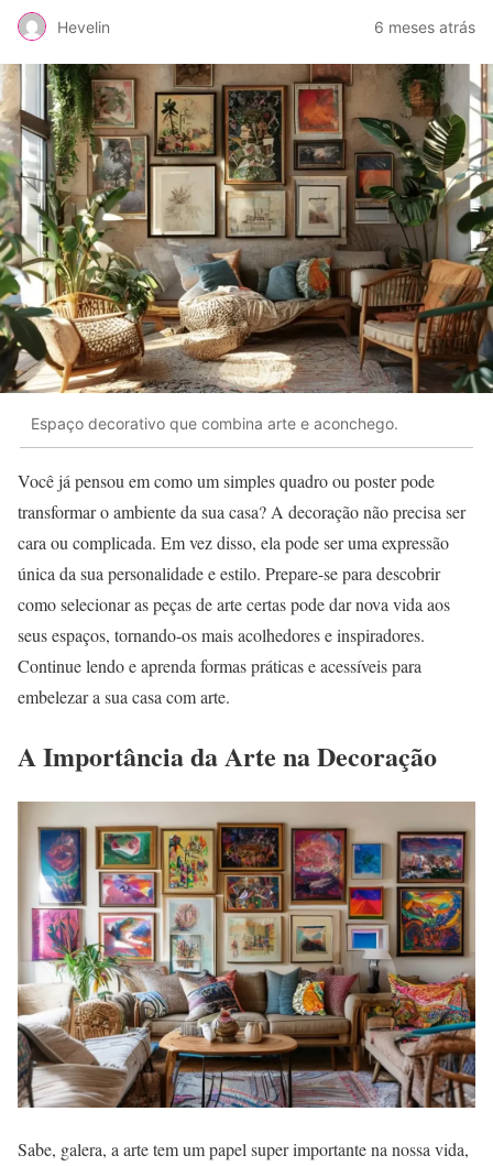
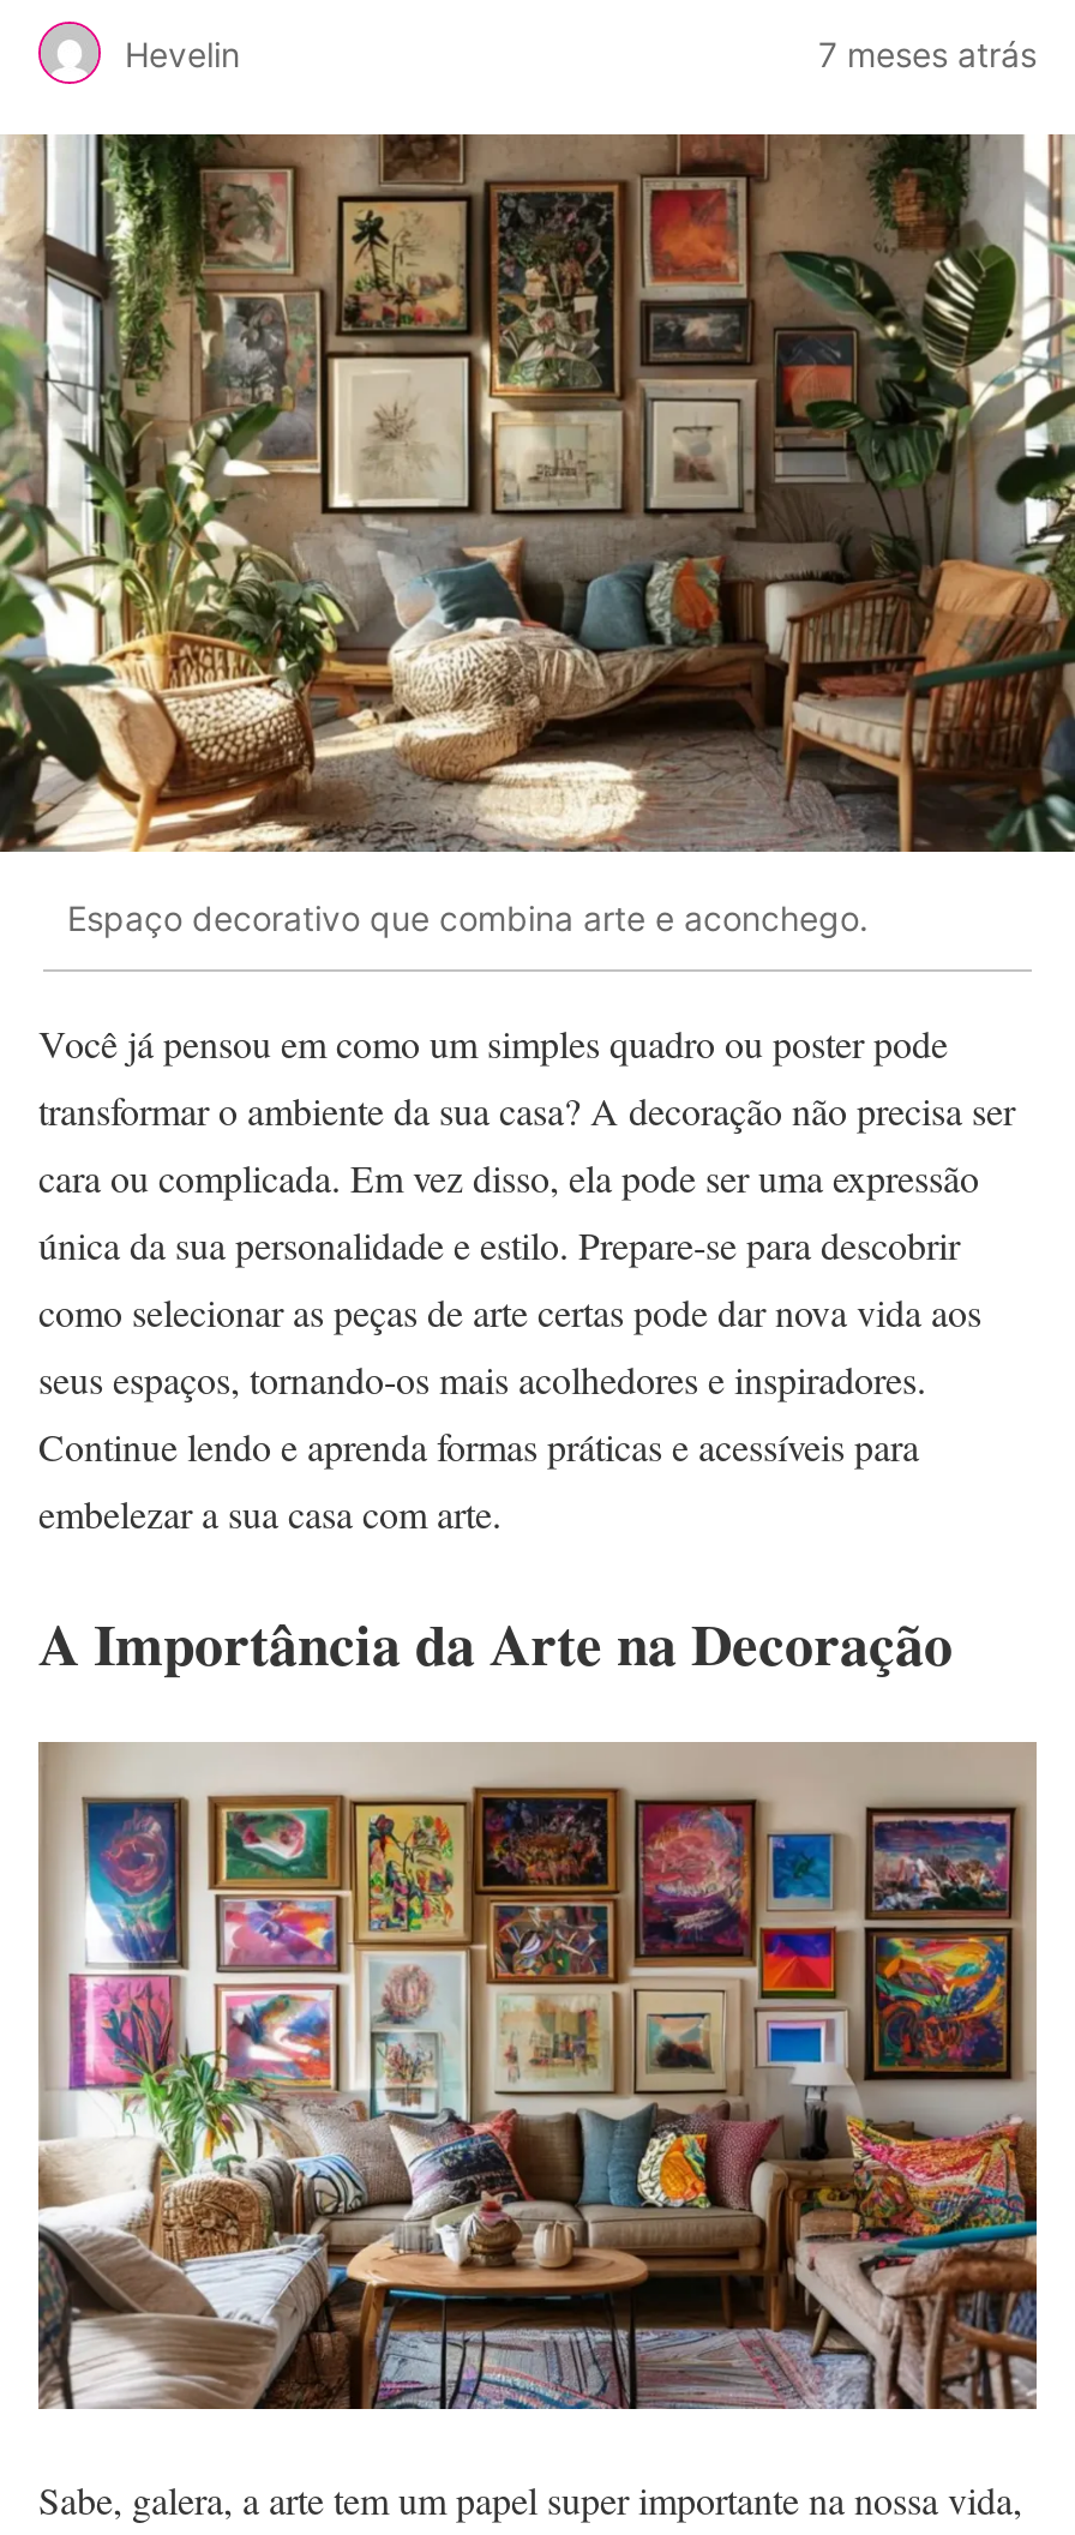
- 6 meses atrás
+ 7 meses atrás
